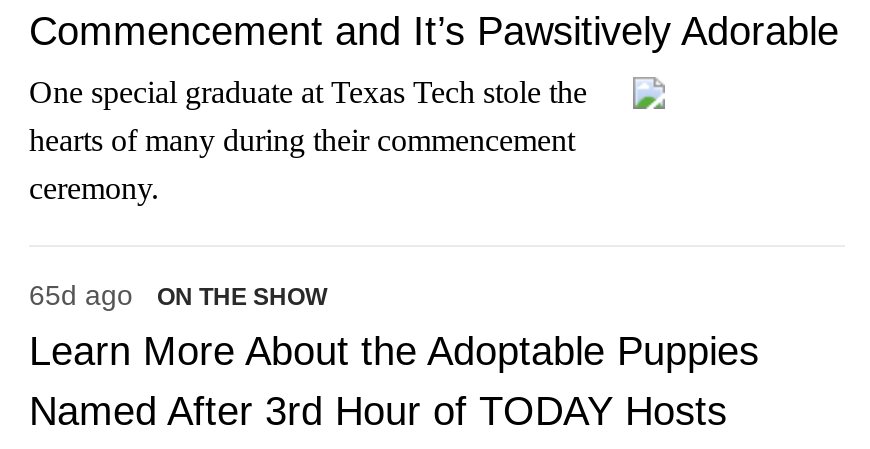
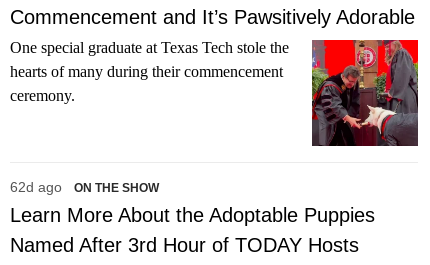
+ [image]

- 65d ago ON THE SHOW
+ 62d ago ON THE SHOW
